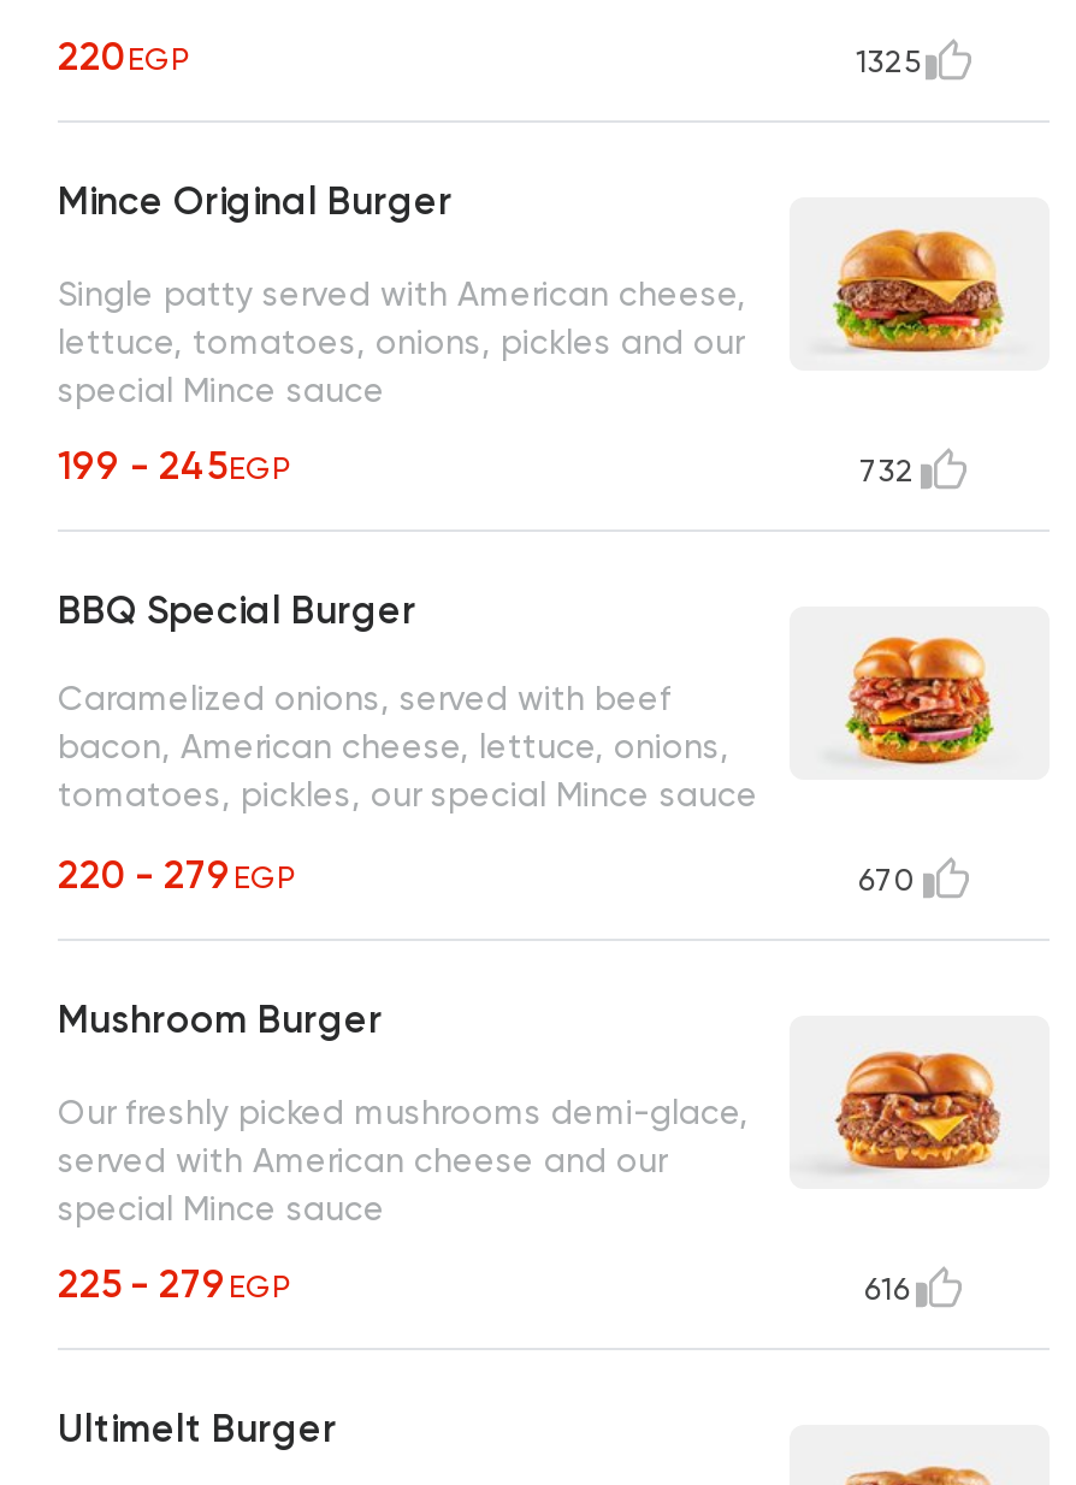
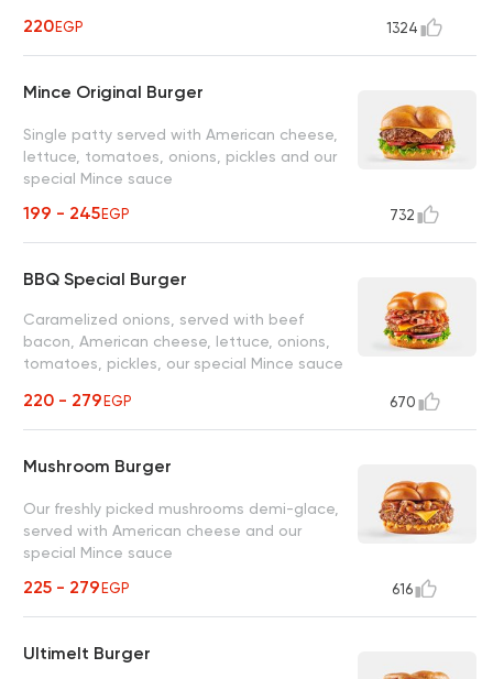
- 1325
+ 1324
